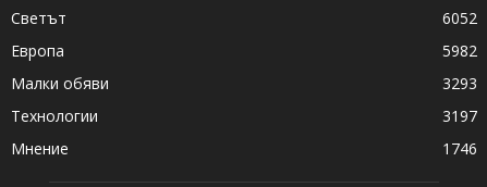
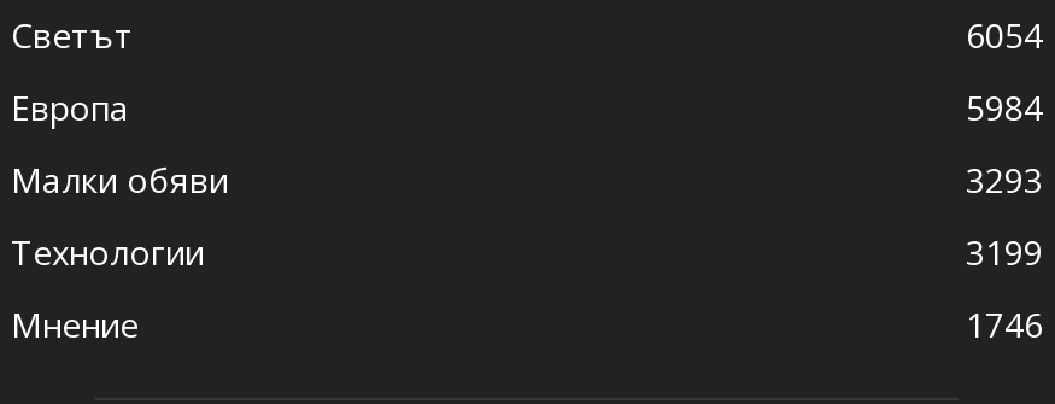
- 6052
+ 6054

- 5982
+ 5984

- 3197
+ 3199
